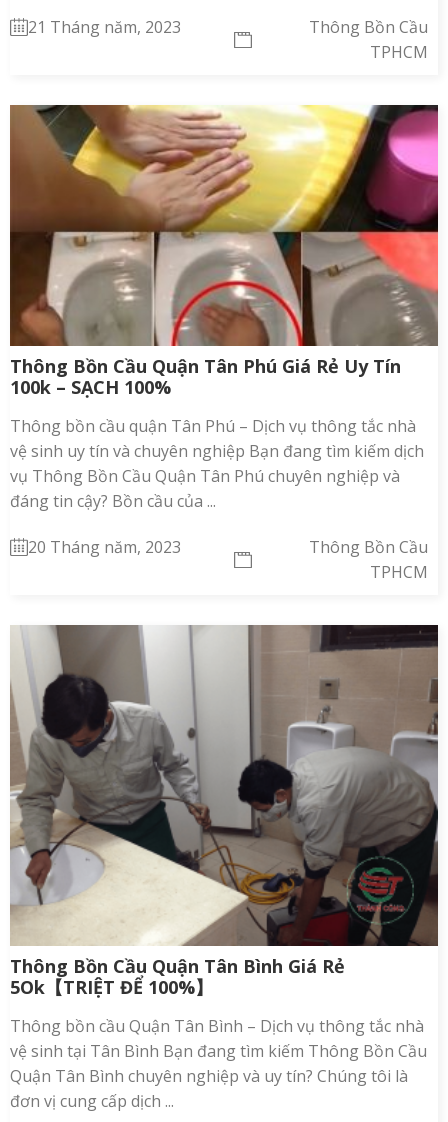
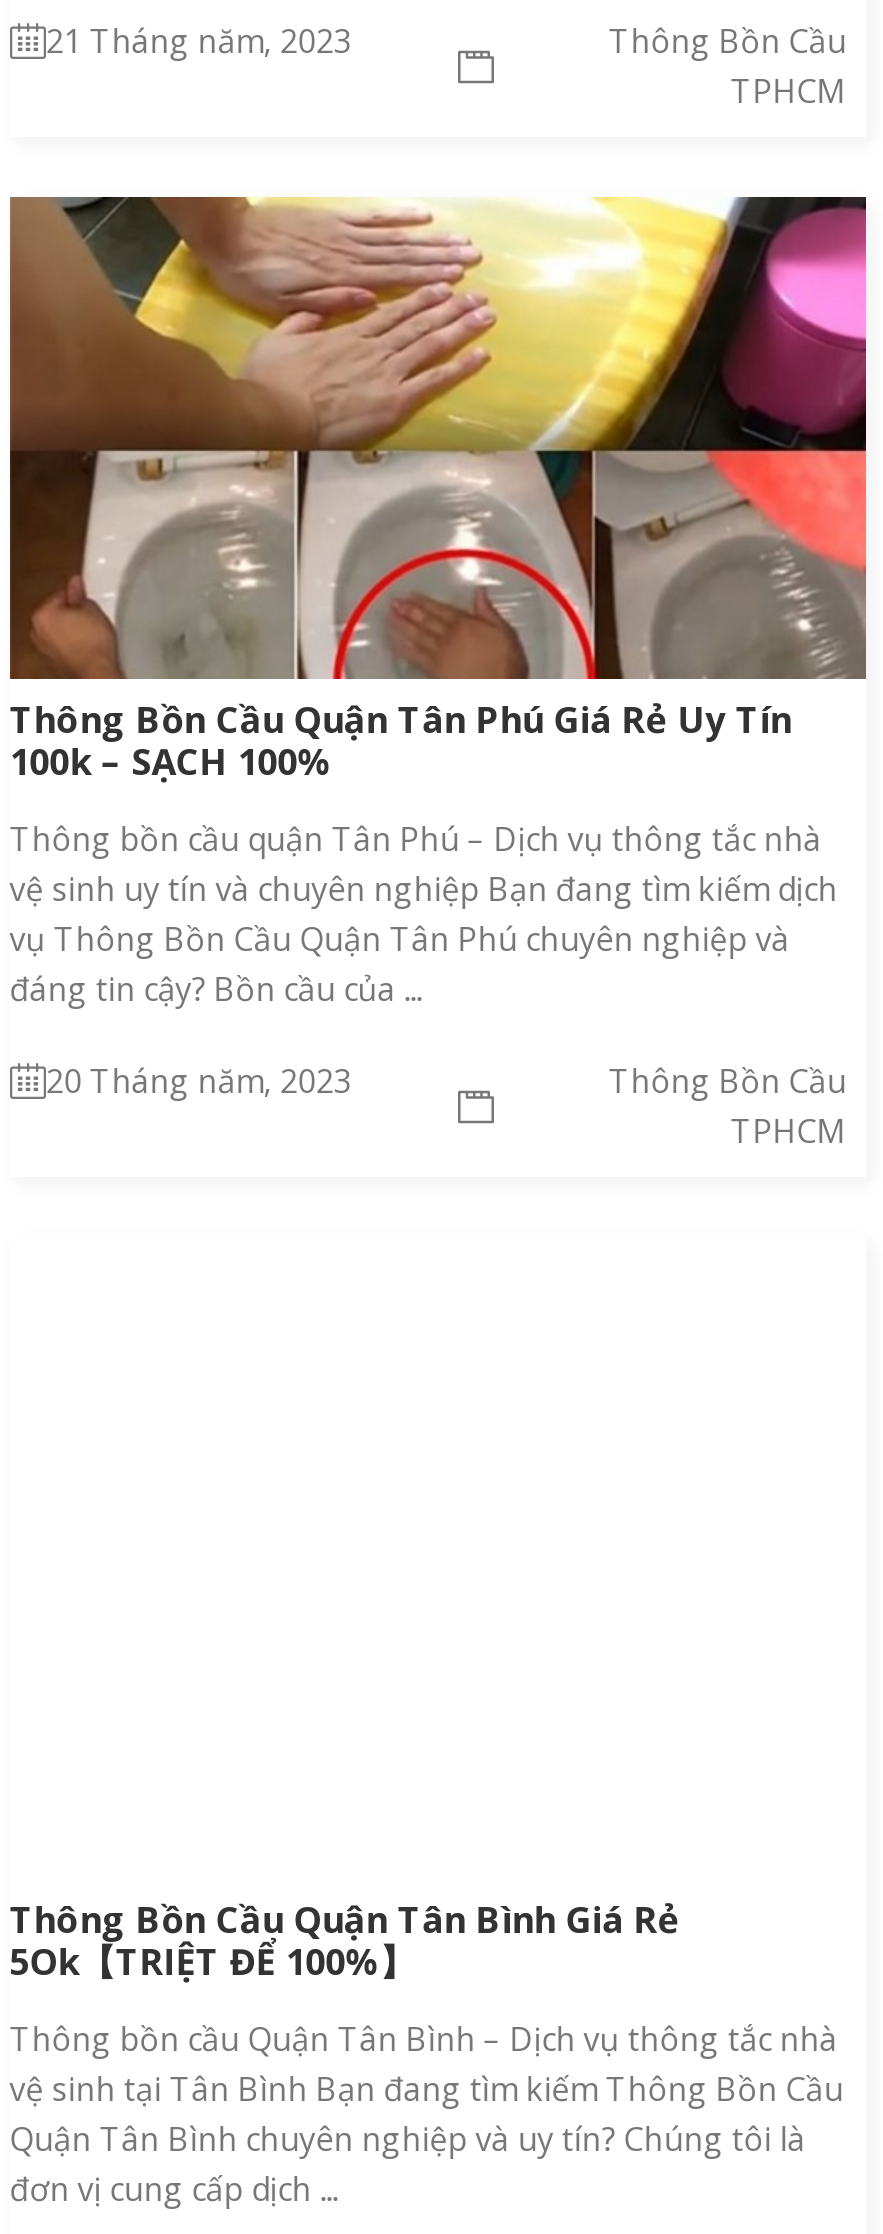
- [image]
